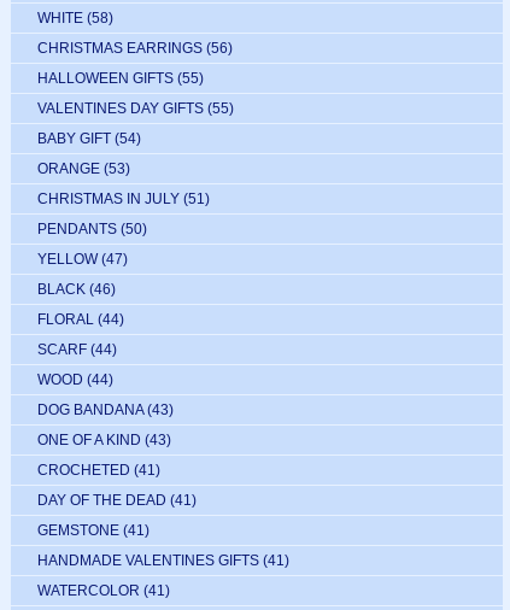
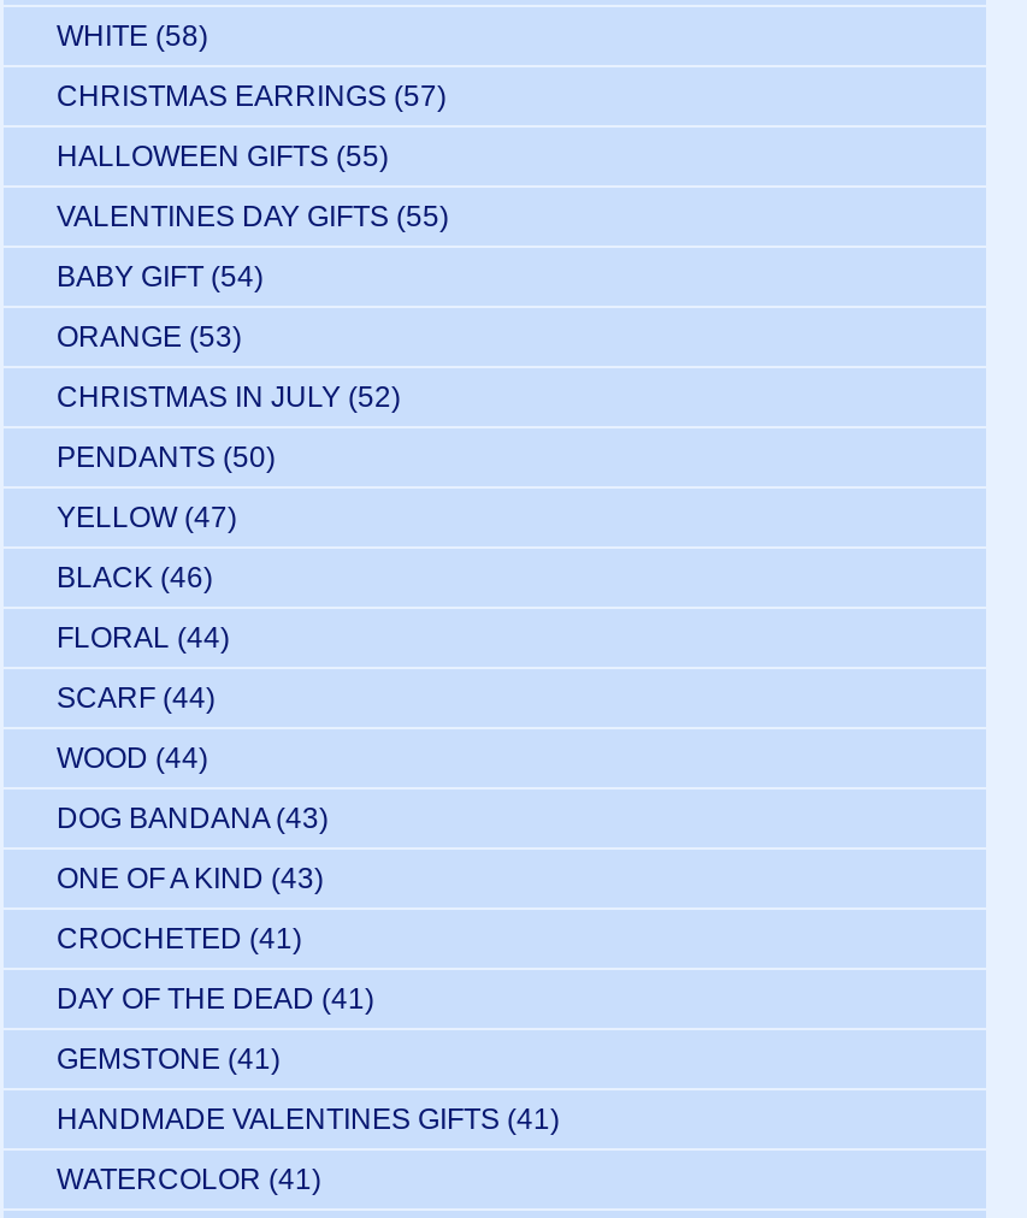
- CHRISTMAS EARRINGS (56)
+ CHRISTMAS EARRINGS (57)

- CHRISTMAS IN JULY (51)
+ CHRISTMAS IN JULY (52)
